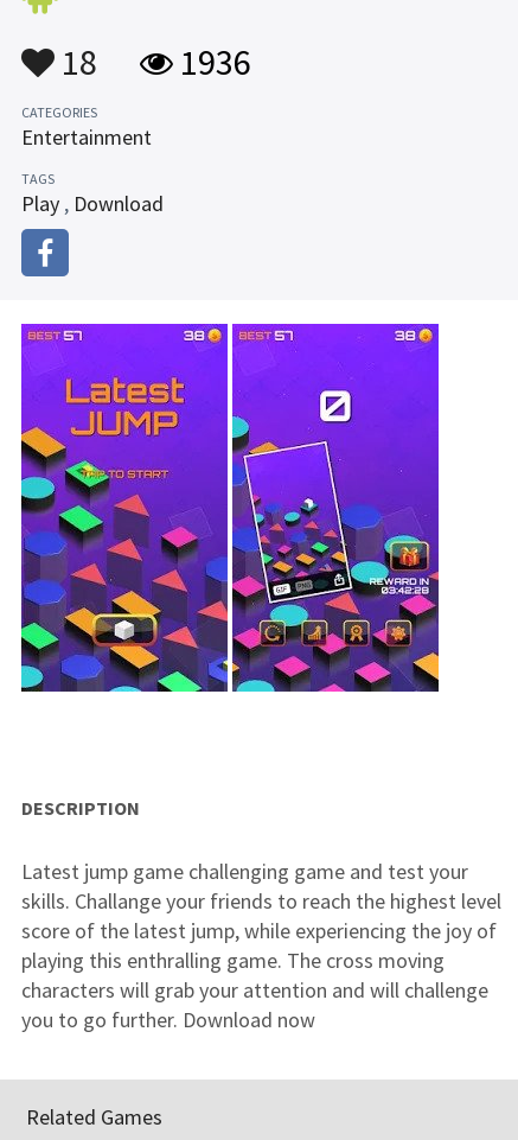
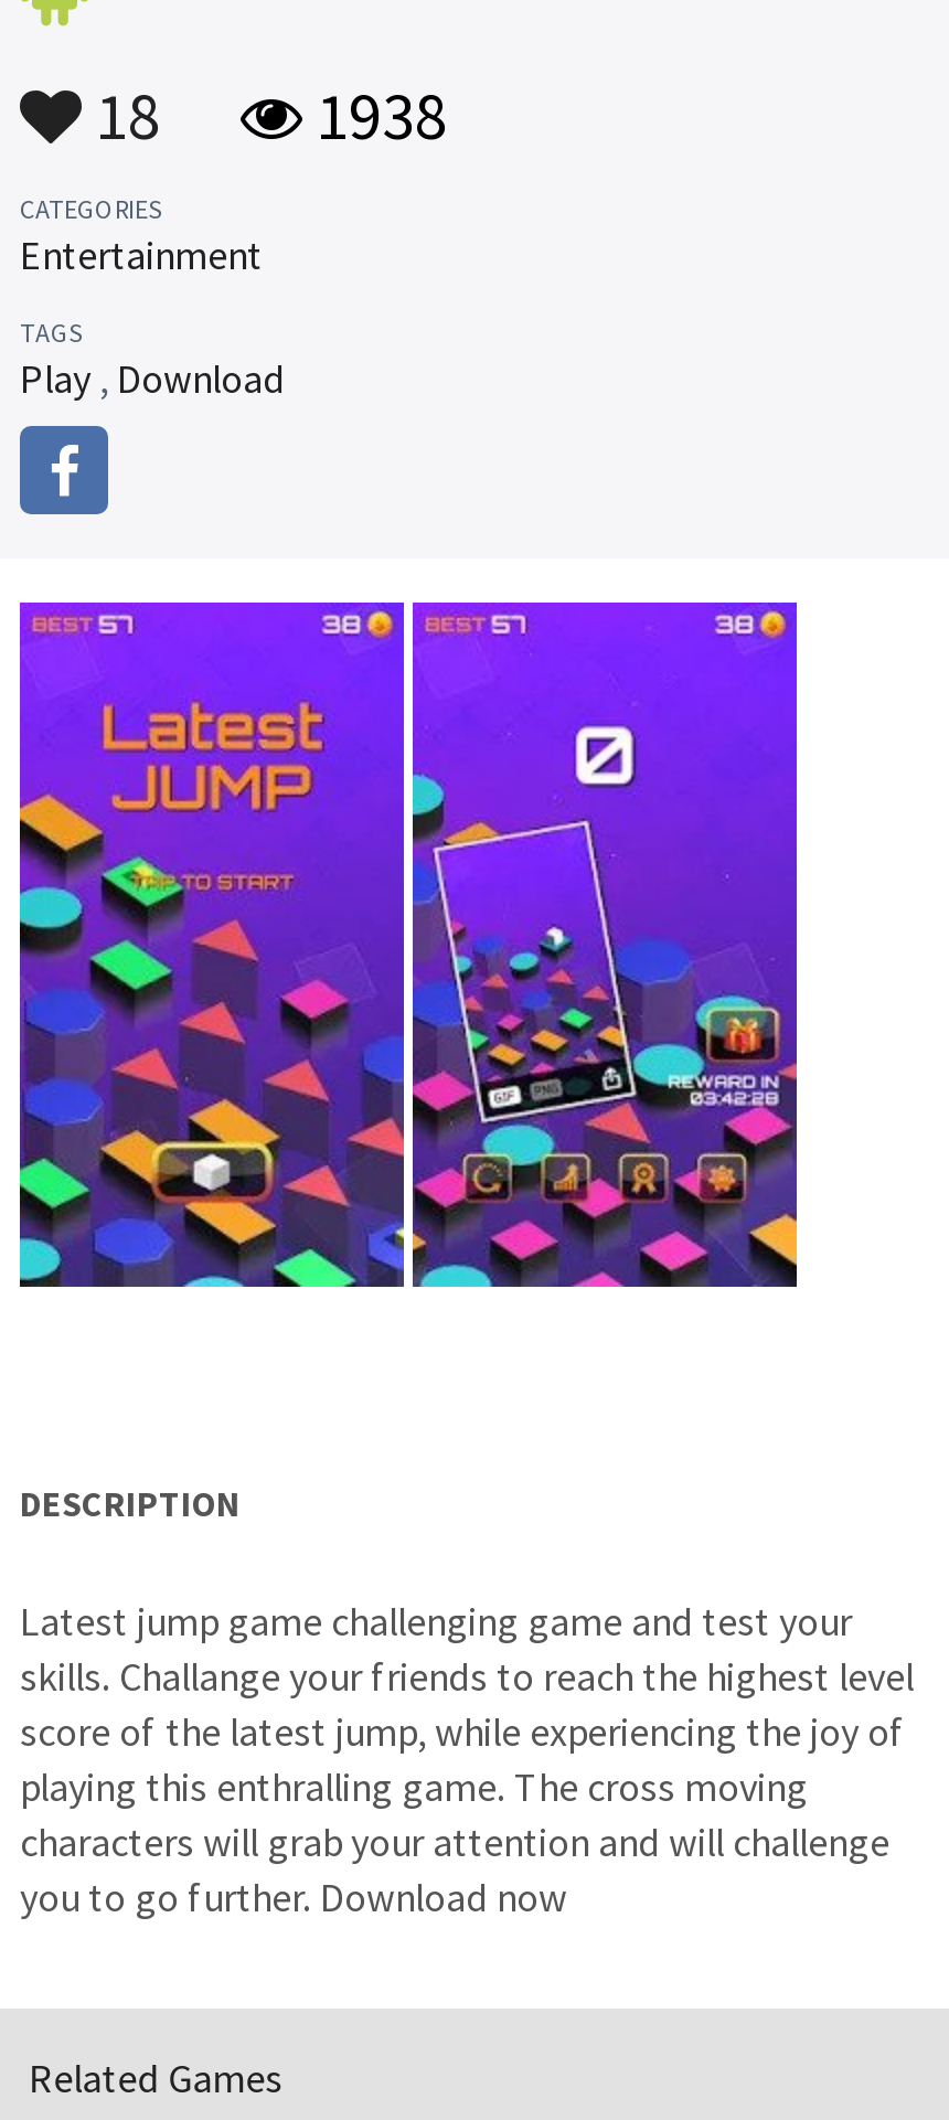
- 18 1936
+ 18 1938
